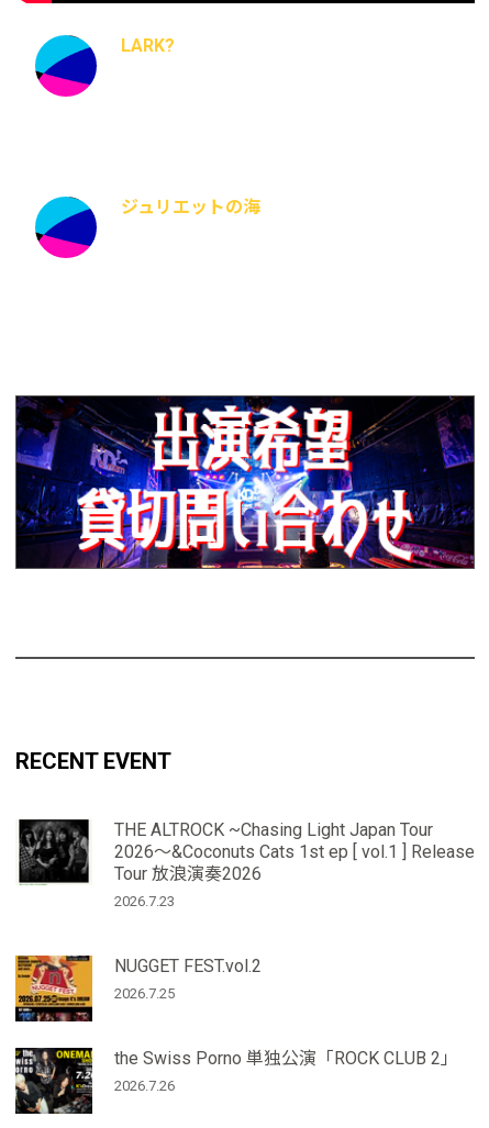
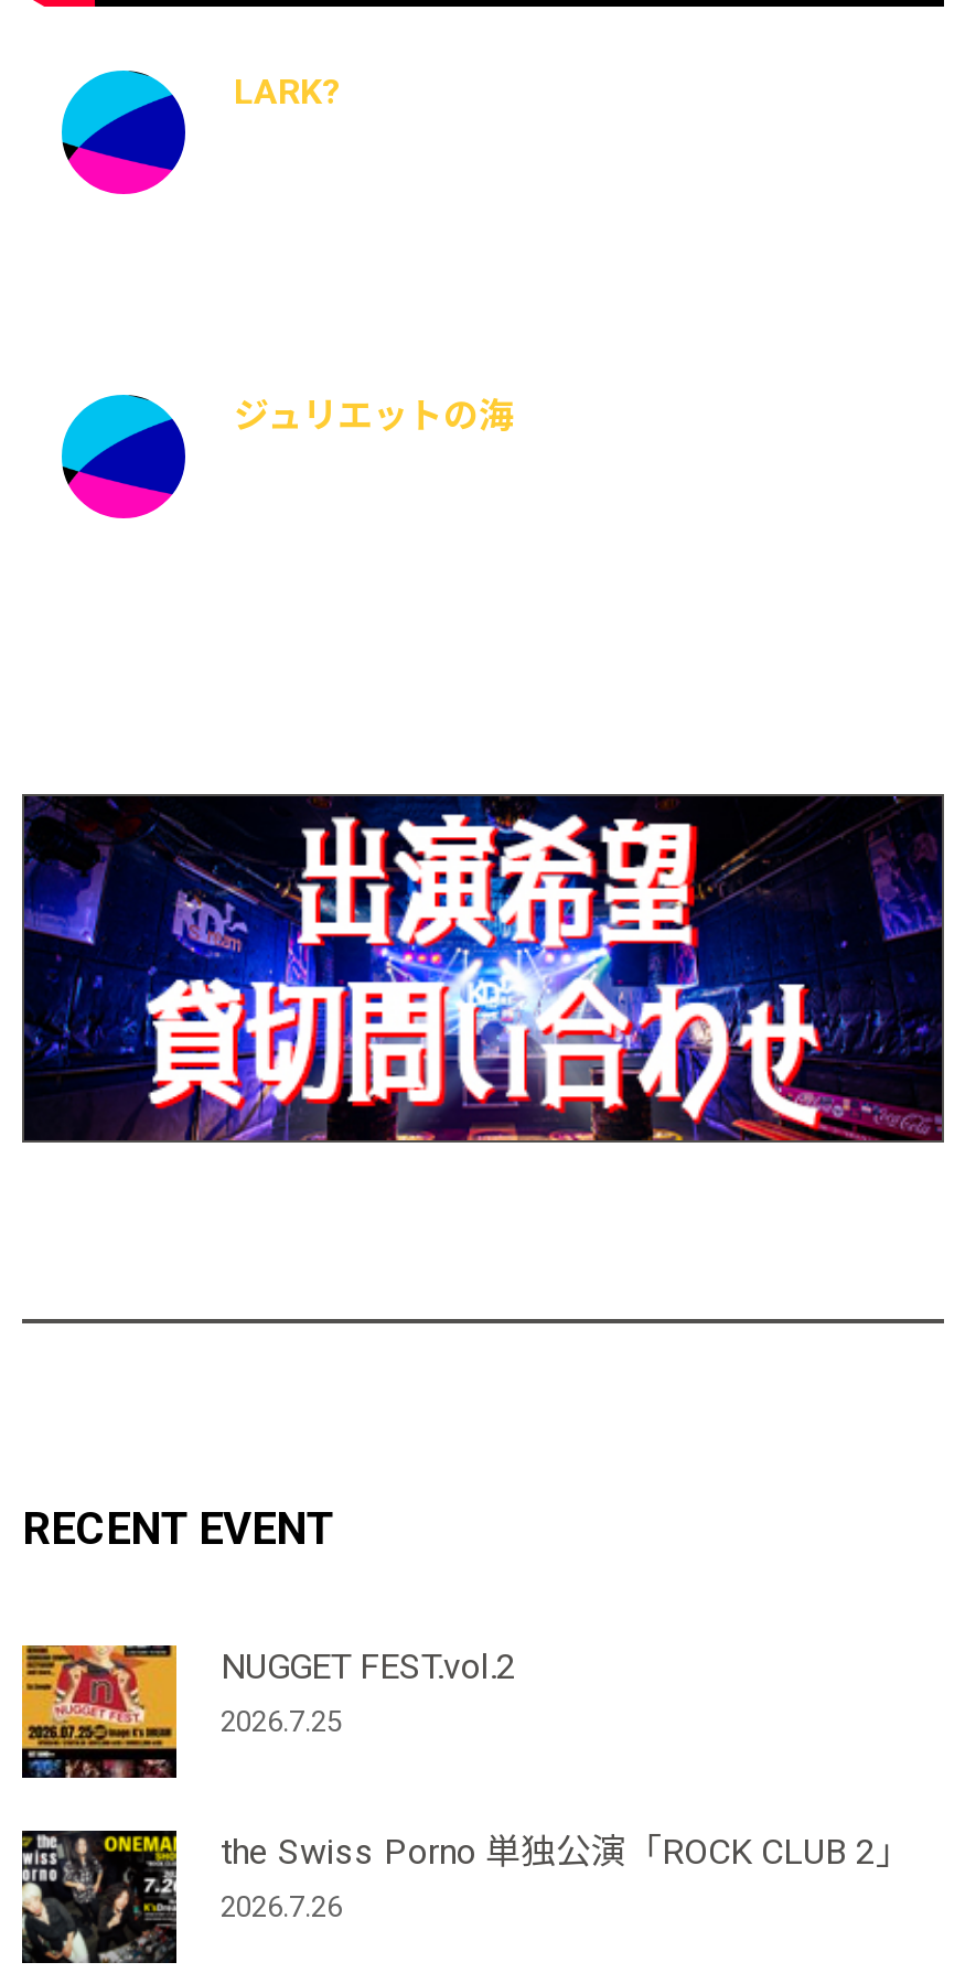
- [image]
- THE ALTROCK ~Chasing Light Japan Tour
- 2026〜&Coconuts Cats 1st ep [ vol.1 ] Release
- Tour 放浪演奏2026
- 2026.7.23
